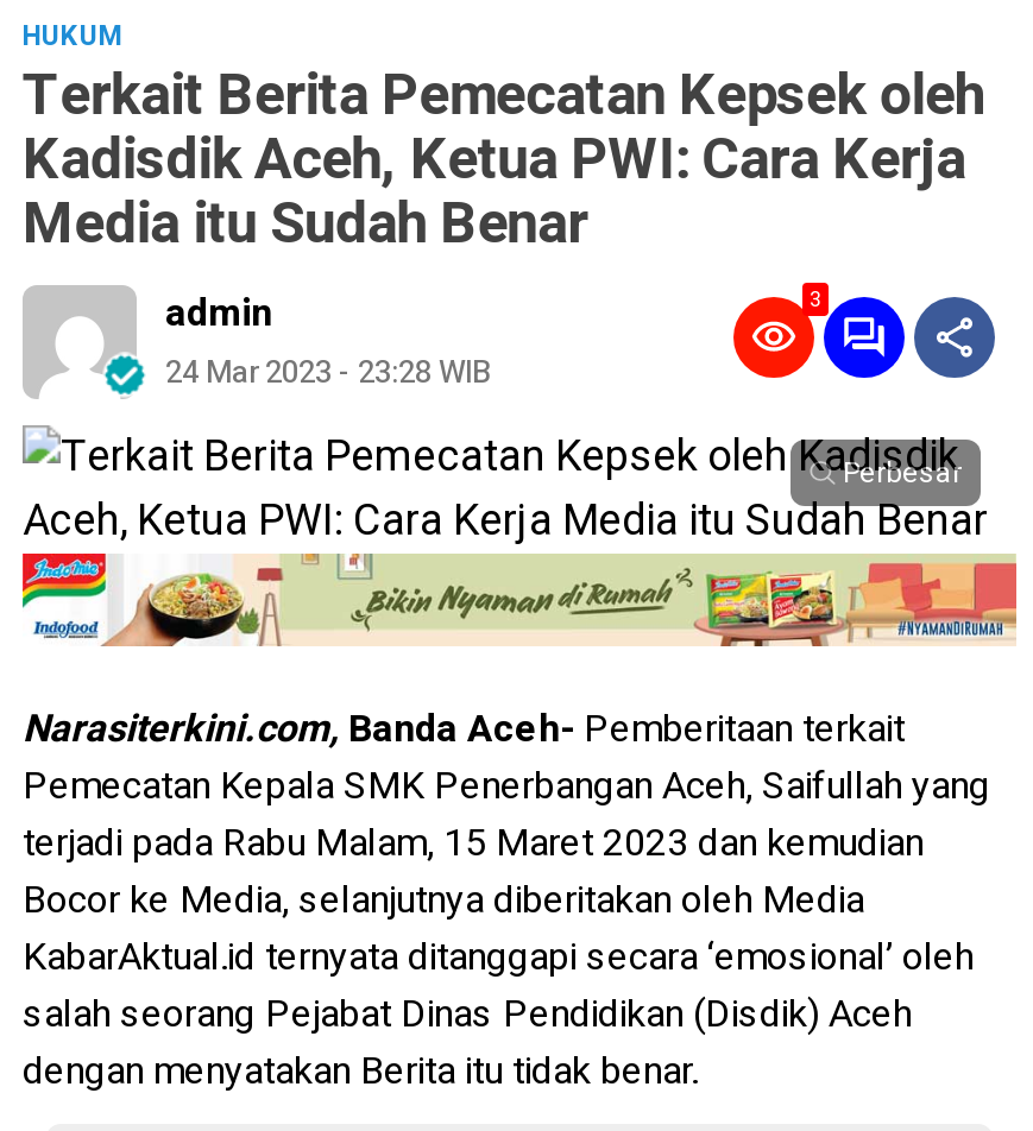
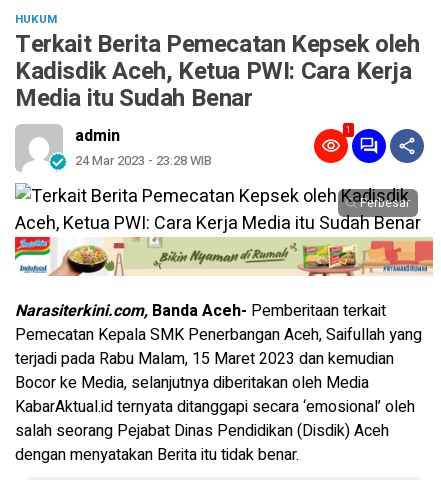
- 3
+ 1
